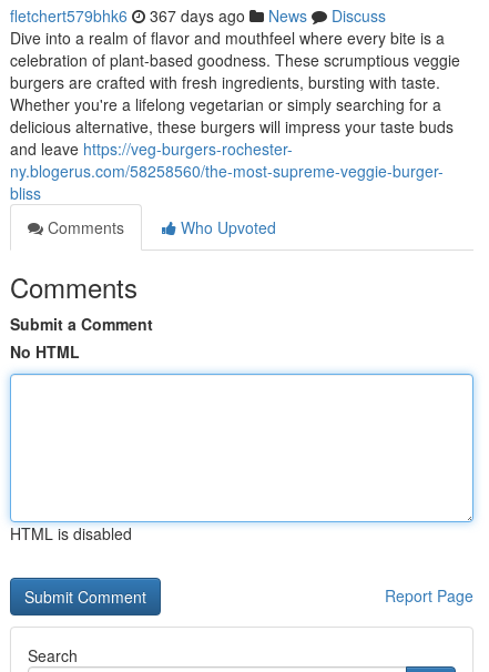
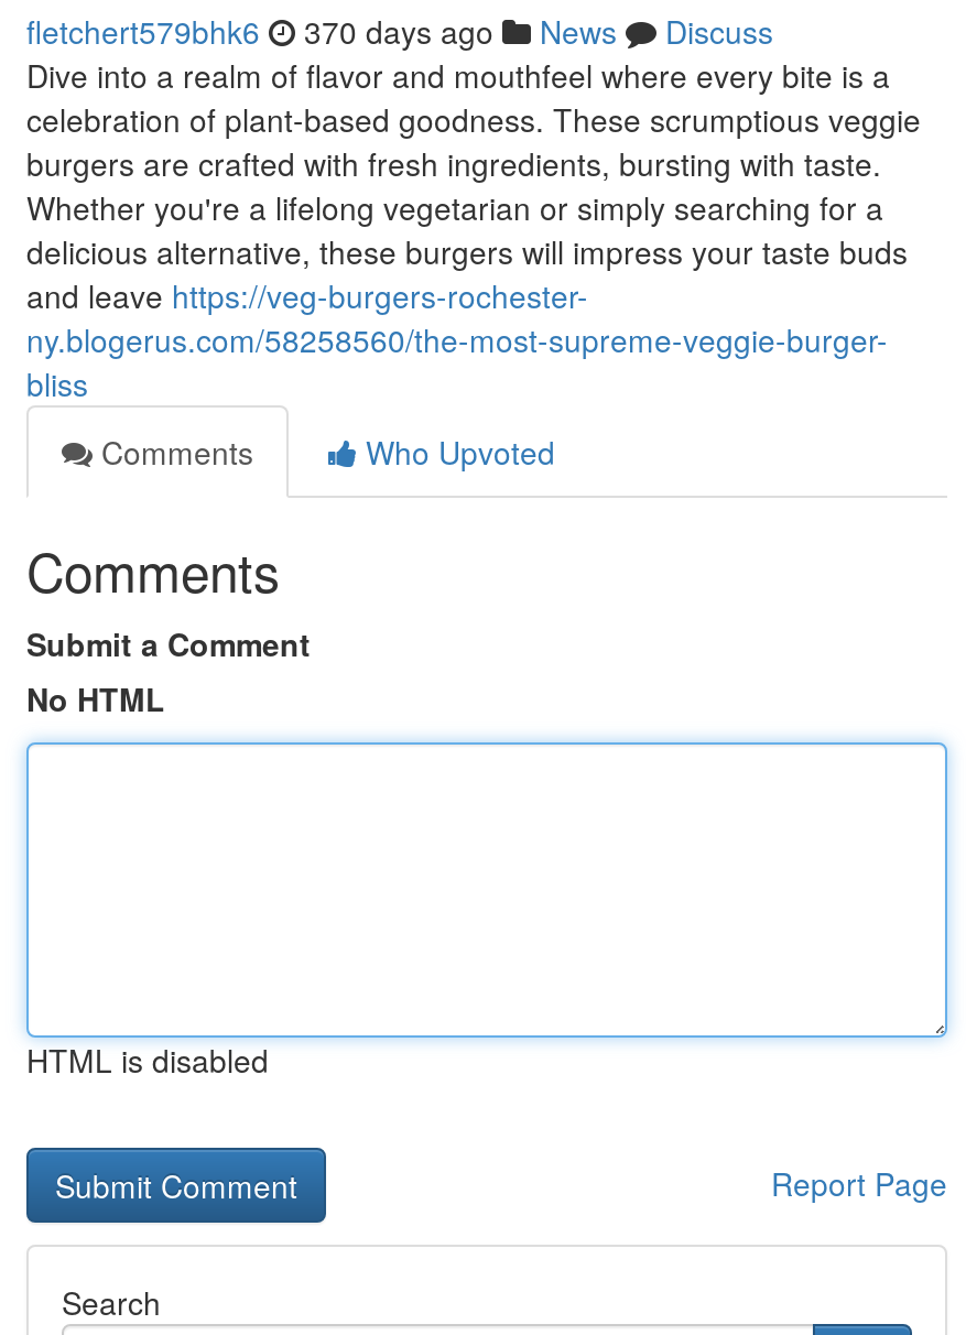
- fletchert579bhk6 367 days ago News Discuss
+ fletchert579bhk6 370 days ago News Discuss
